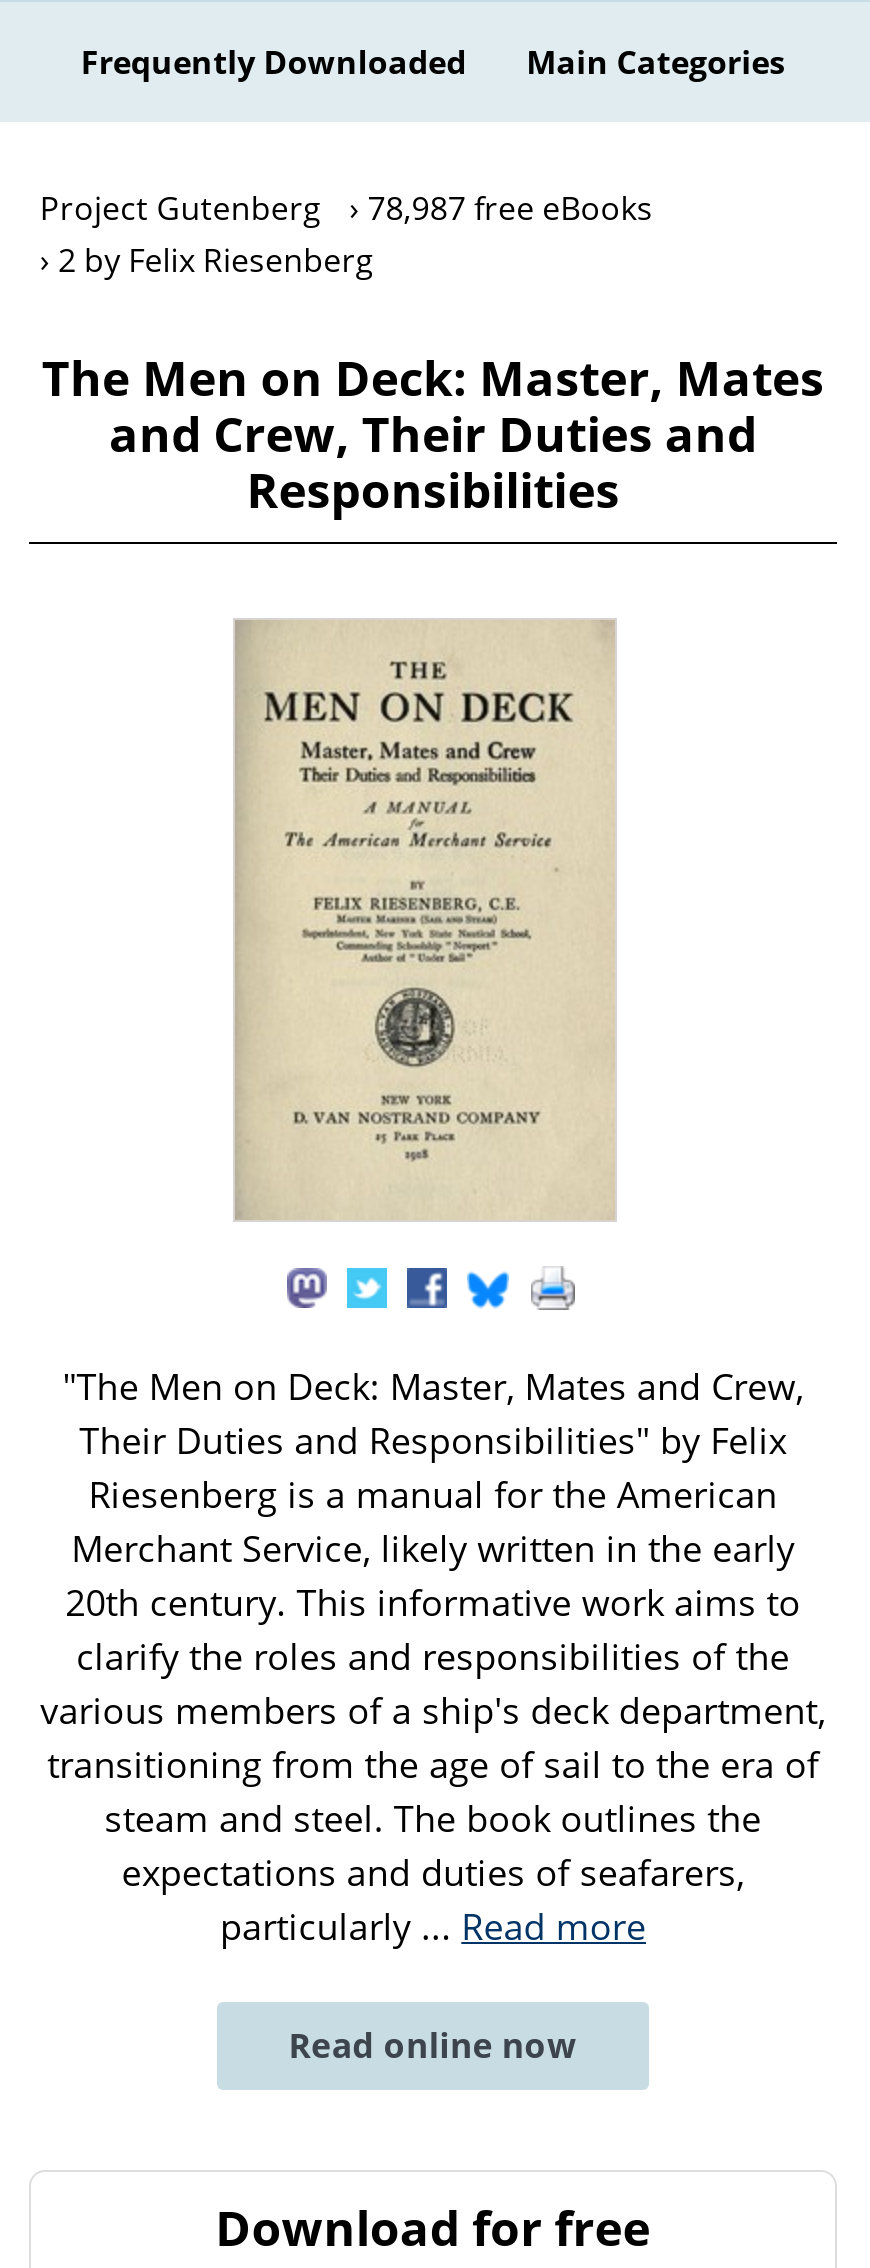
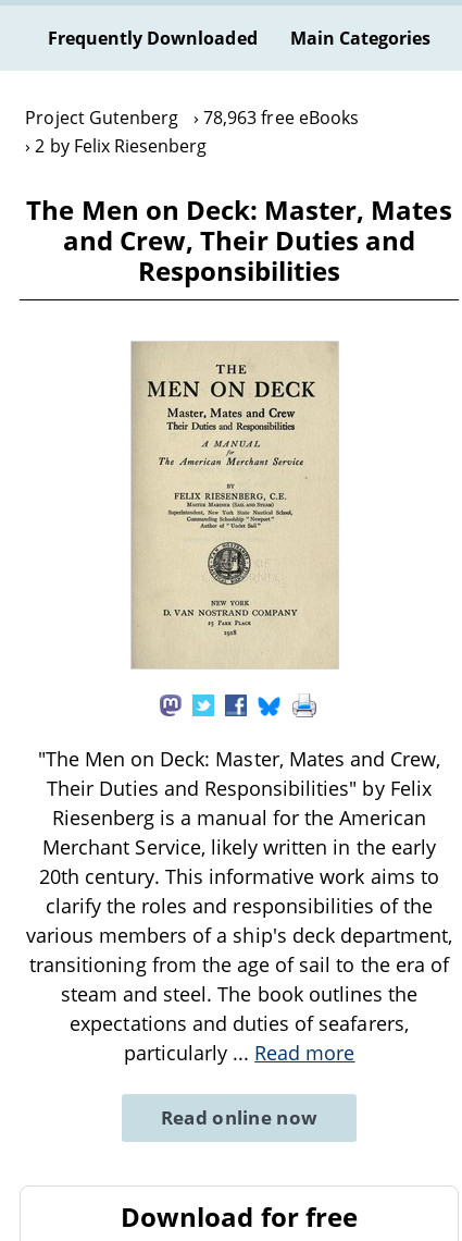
- Project Gutenberg 78,987 free eBooks
+ Project Gutenberg 78,963 free eBooks
